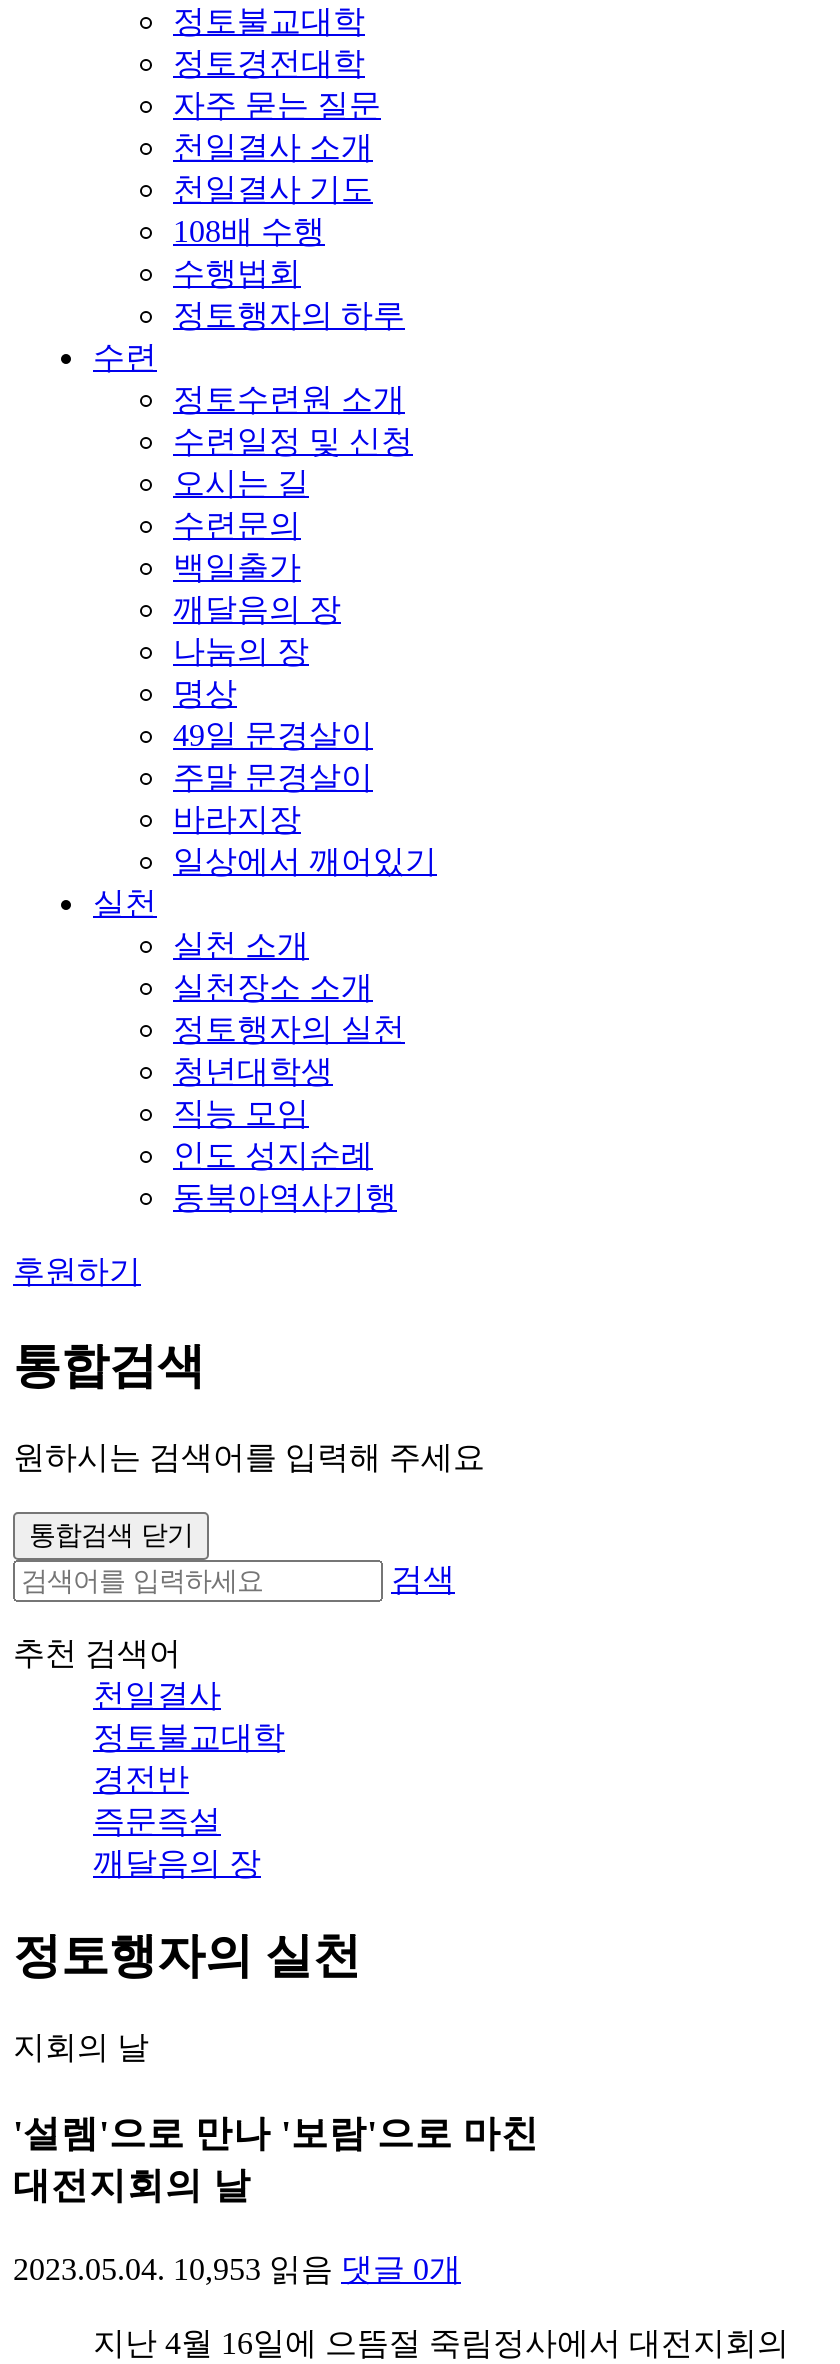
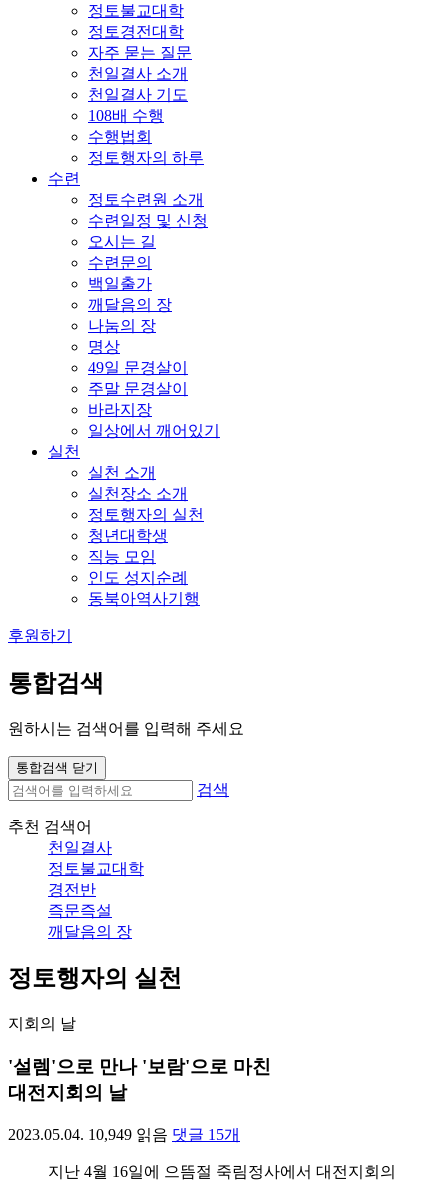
- 2023.05.04. 10,953 읽음 댓글 0개
+ 2023.05.04. 10,949 읽음 댓글 15개
